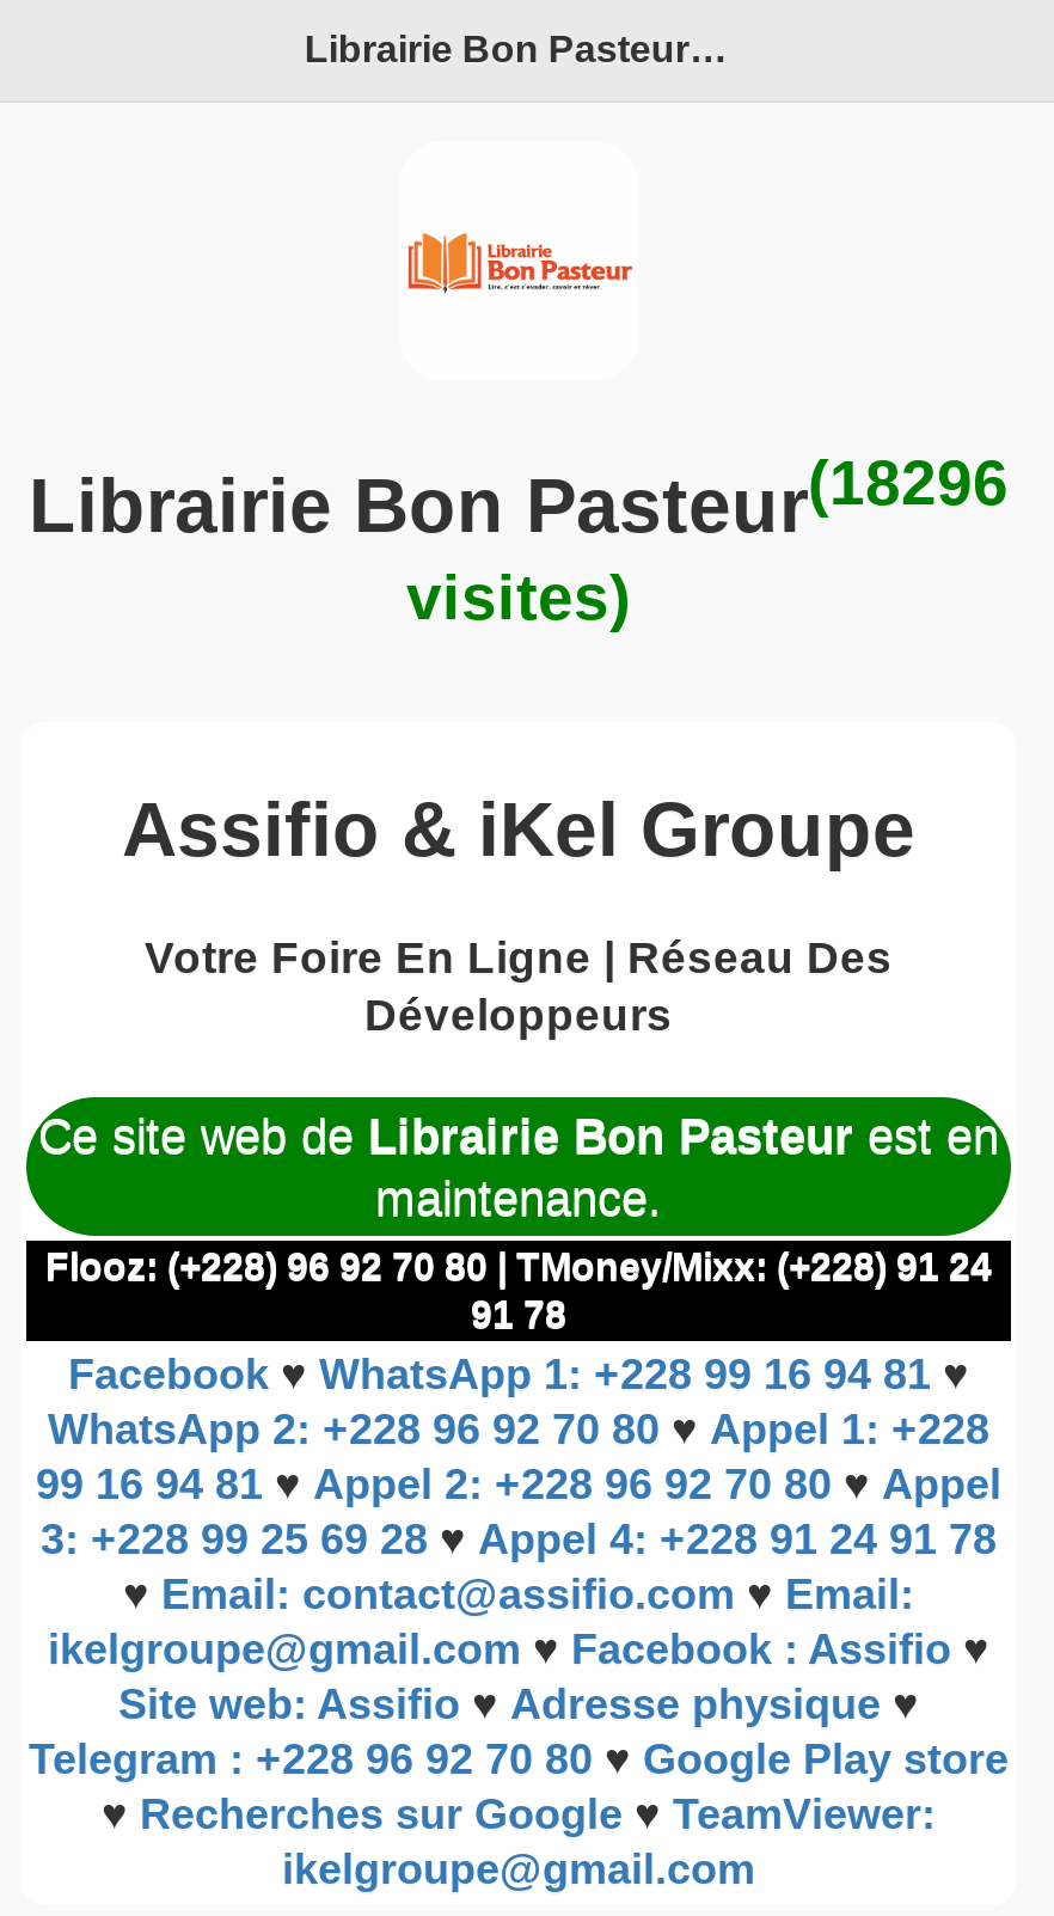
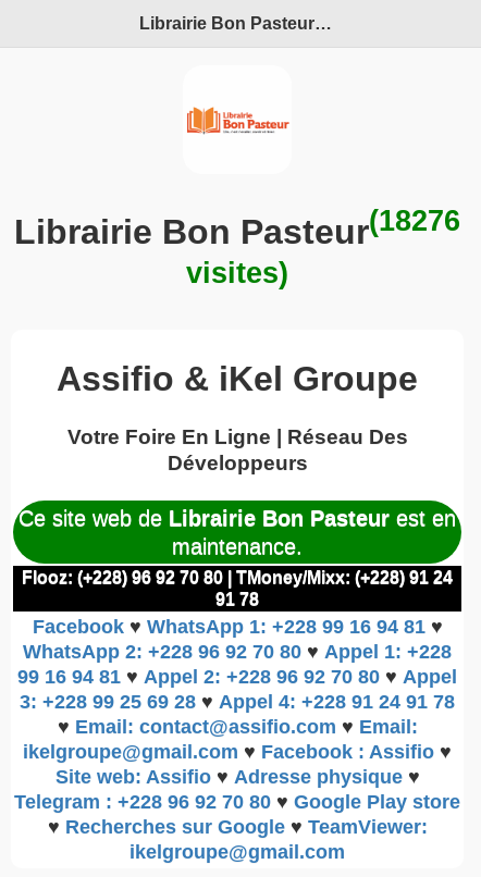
- Librairie Bon Pasteur(18296
+ Librairie Bon Pasteur(18276
